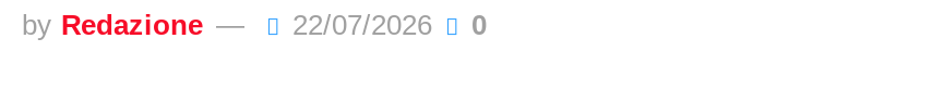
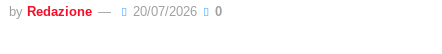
- 22/07/2026 0
+ 20/07/2026 0
